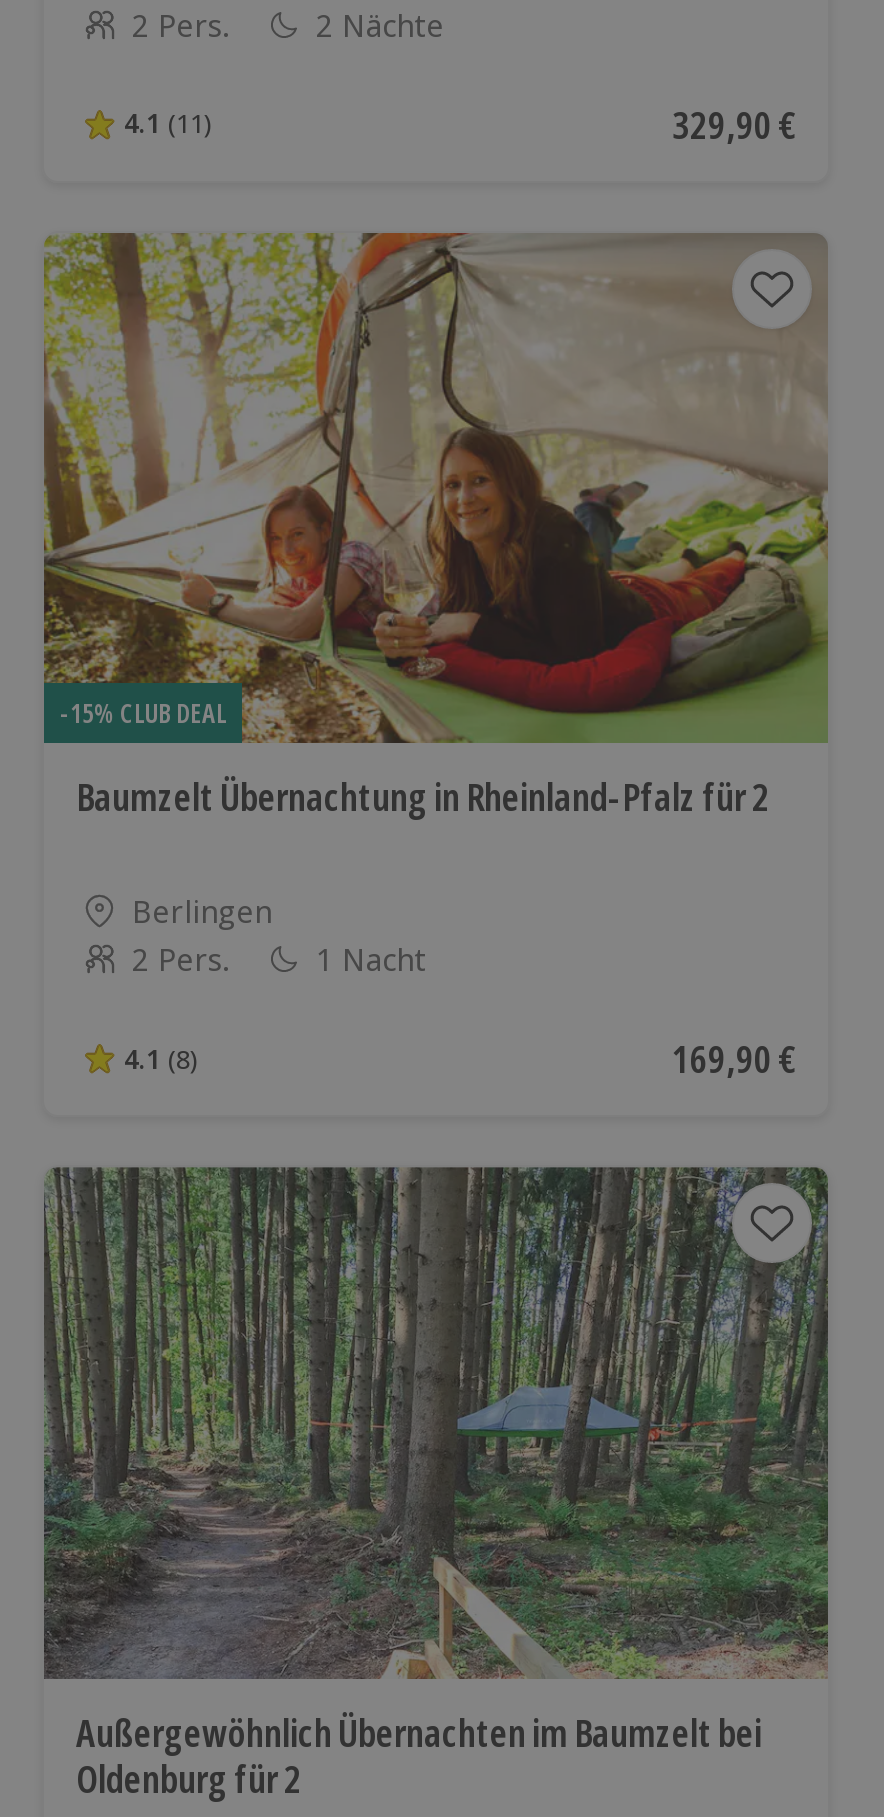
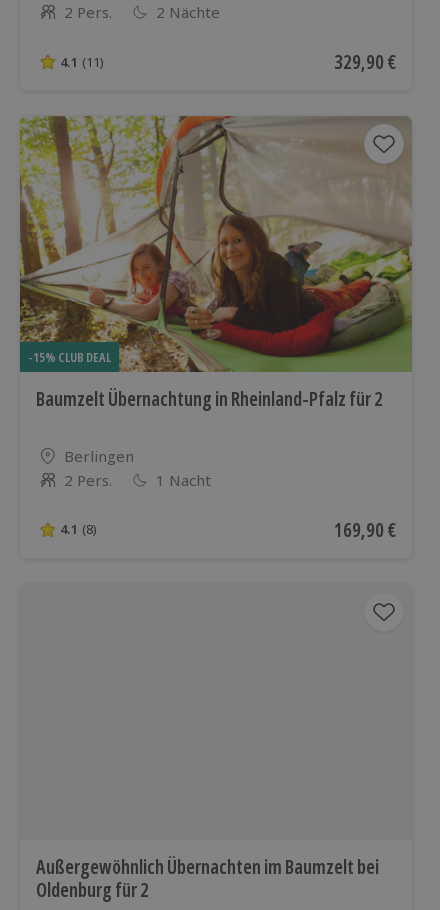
- [image]
